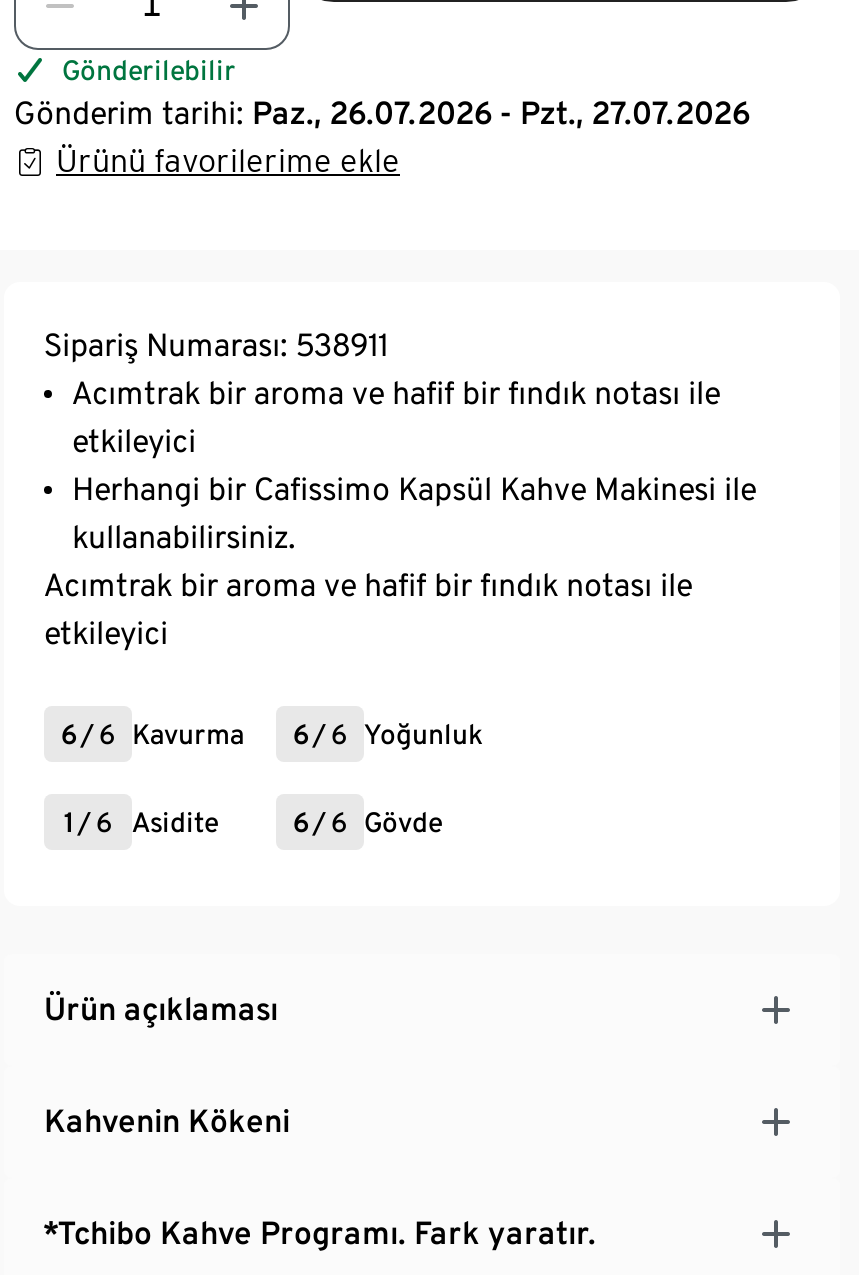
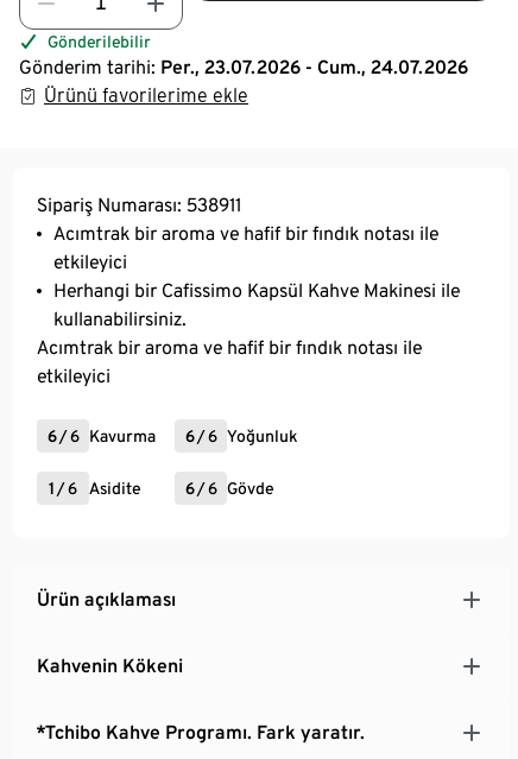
- Gönderim tarihi: Paz., 26.07.2026 - Pzt., 27.07.2026
+ Gönderim tarihi: Per., 23.07.2026 - Cum., 24.07.2026
